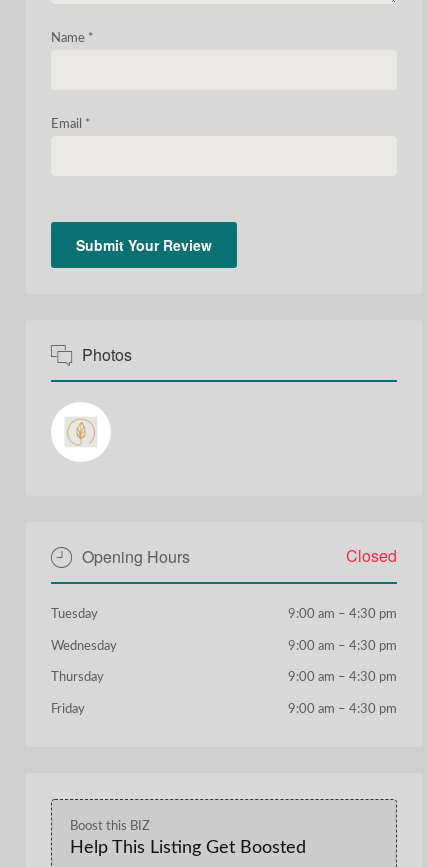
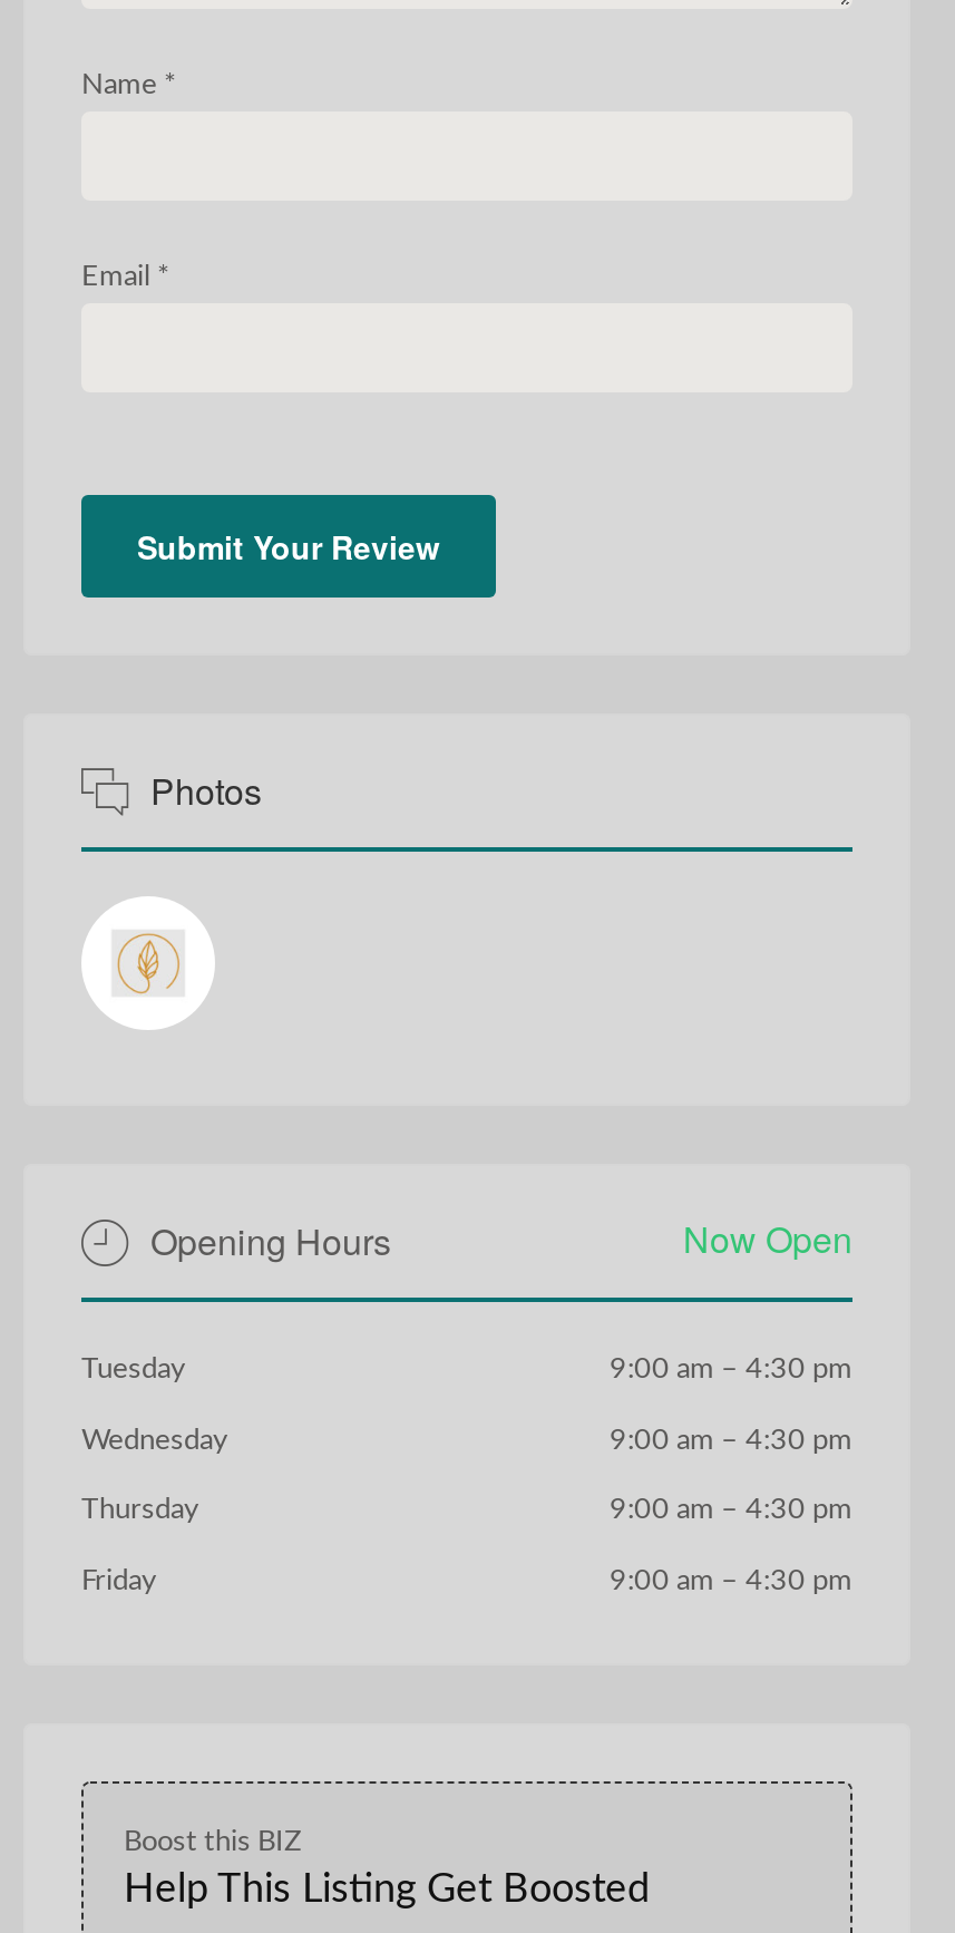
- Closed
+ Now Open
